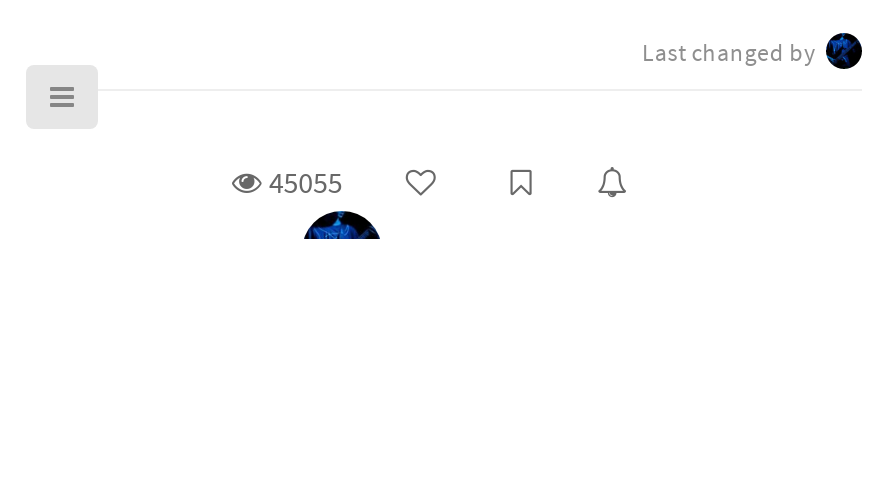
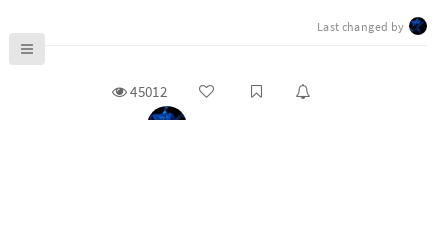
- 45055
+ 45012
